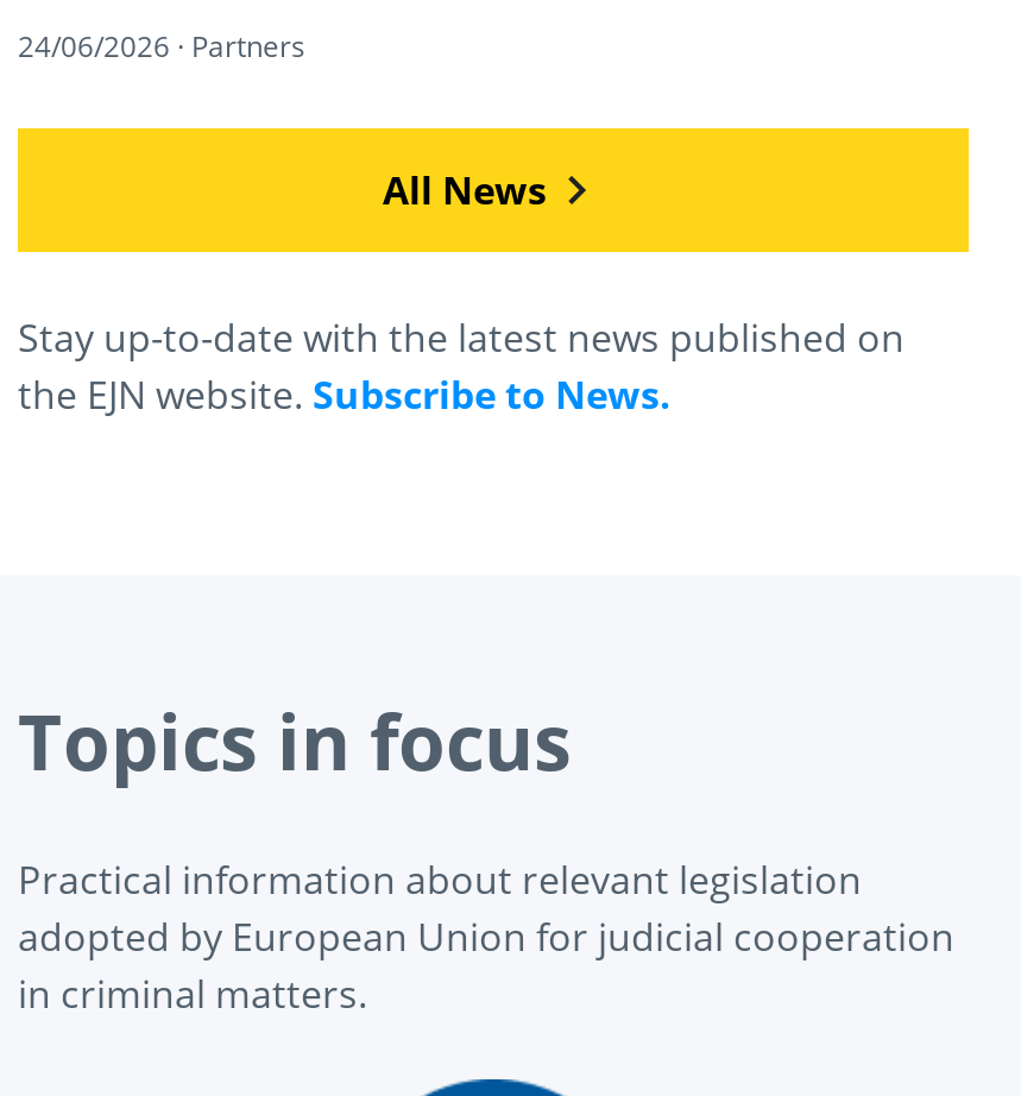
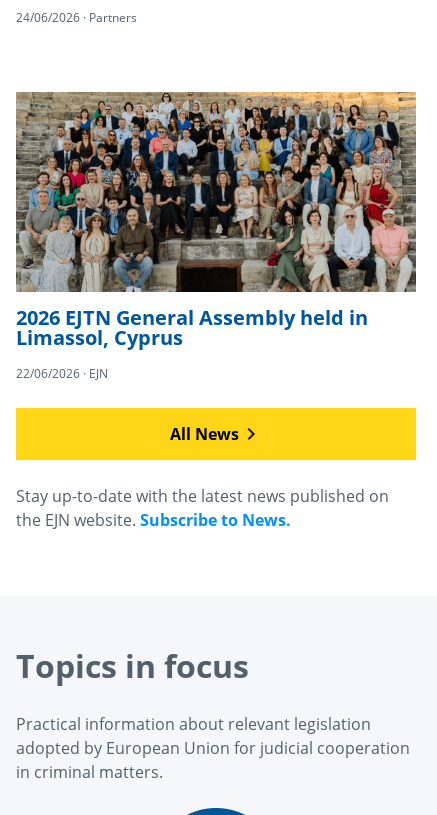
+ [image]
+ 2026 EJTN General Assembly held in
+ Limassol, Cyprus
+ 22/06/2026 · EJN
